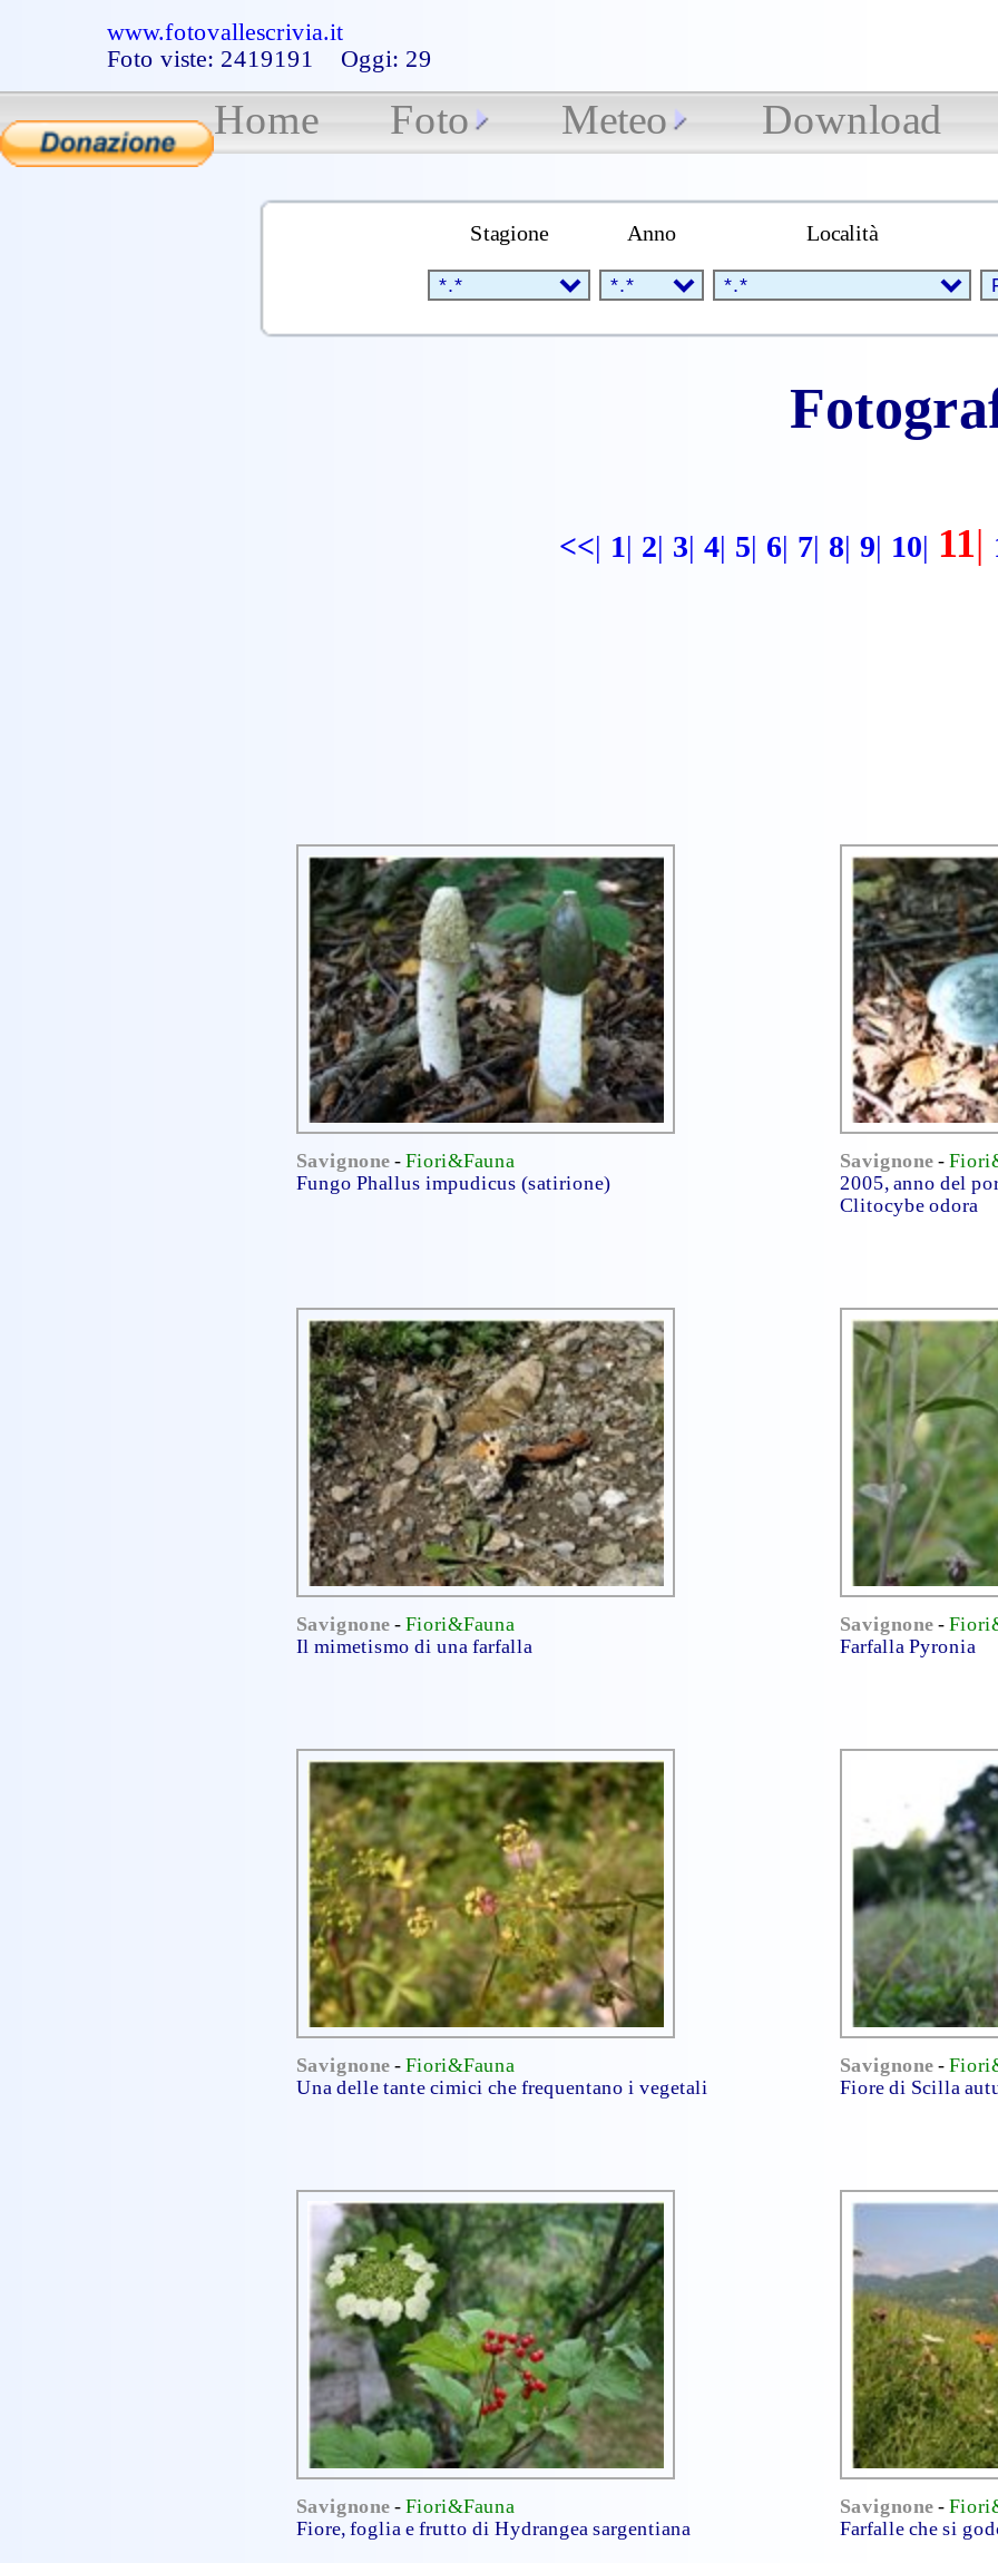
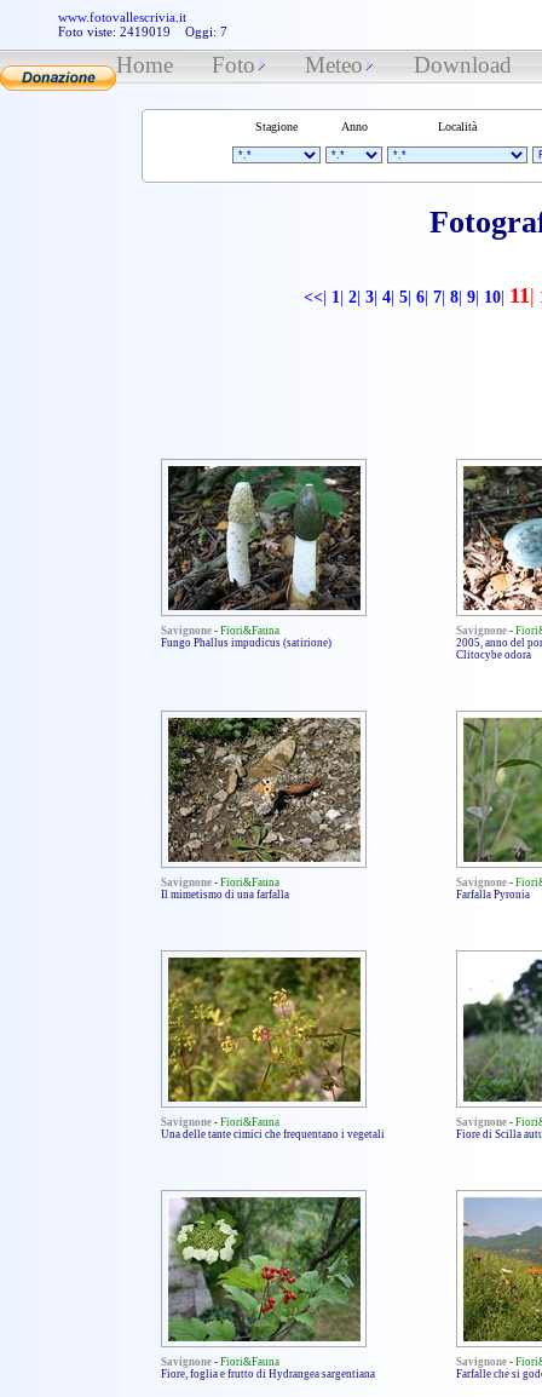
- Foto viste: 2419191 Oggi: 29
+ Foto viste: 2419019 Oggi: 7
